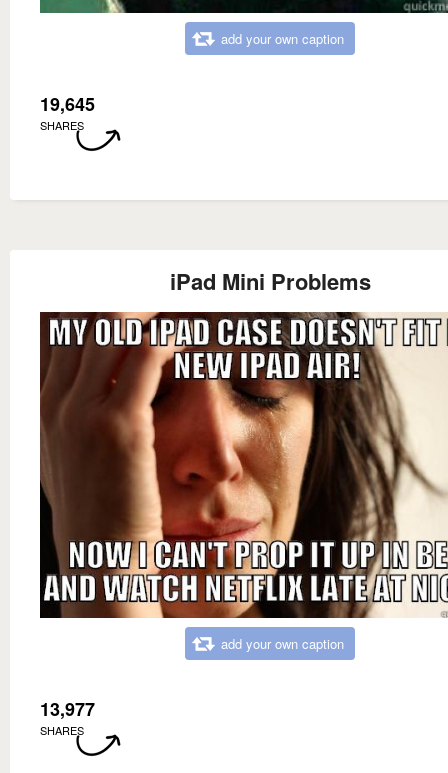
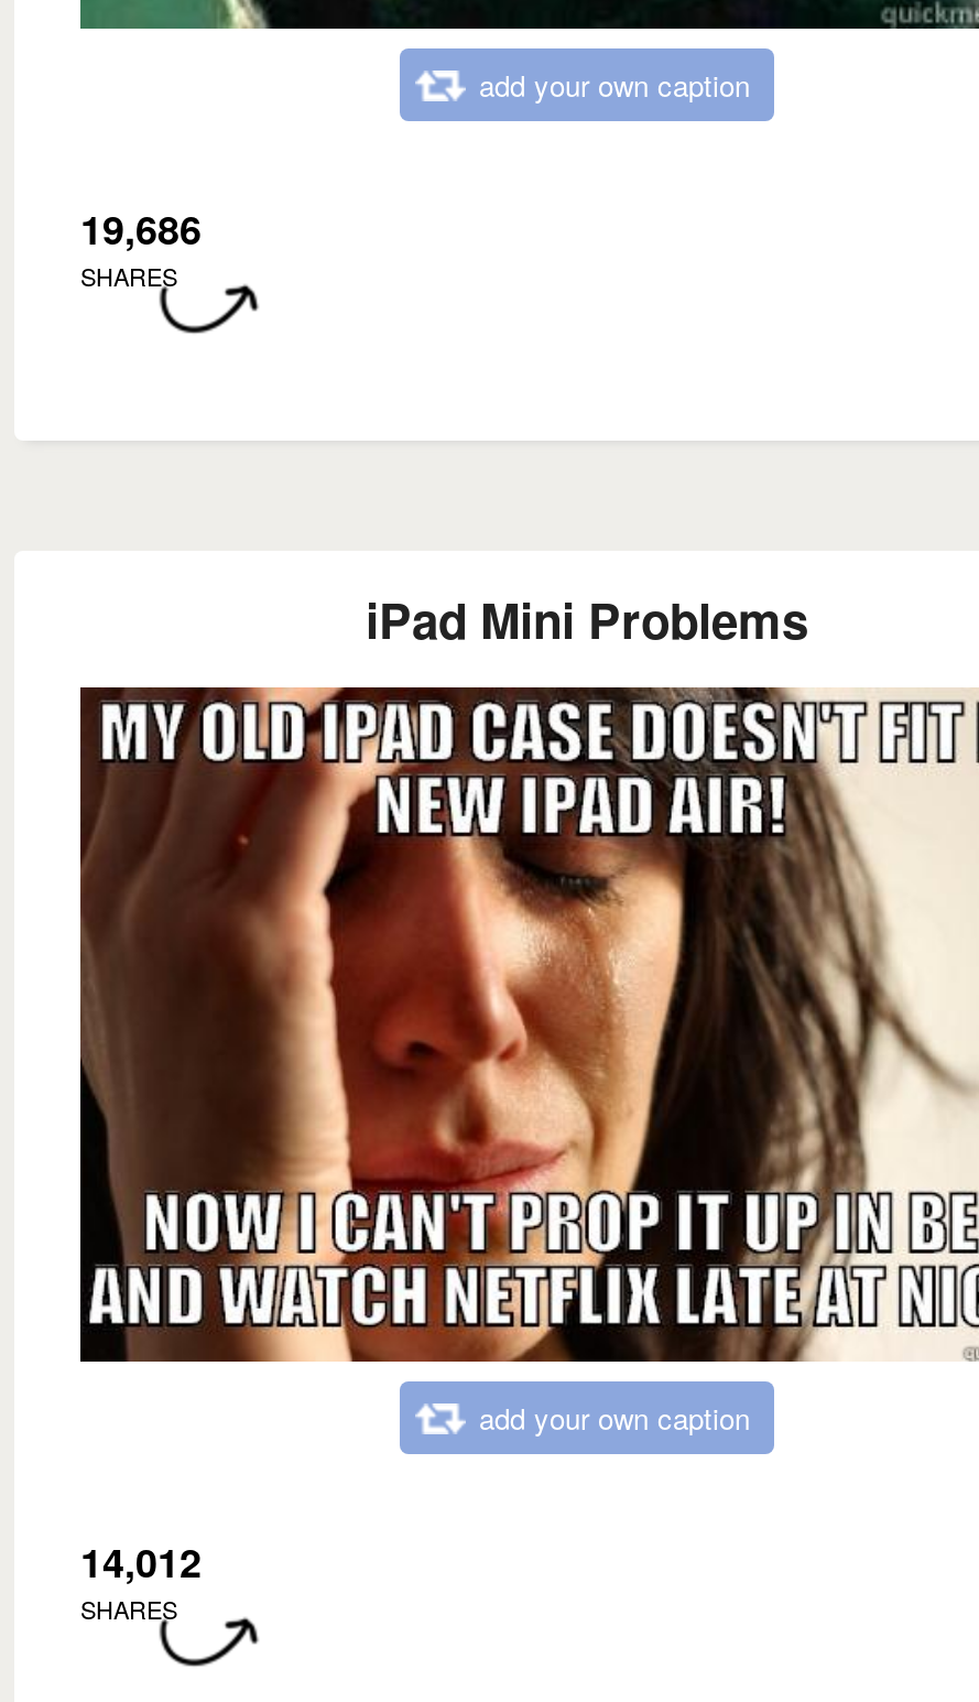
- 19,645
+ 19,686

- 13,977
+ 14,012
